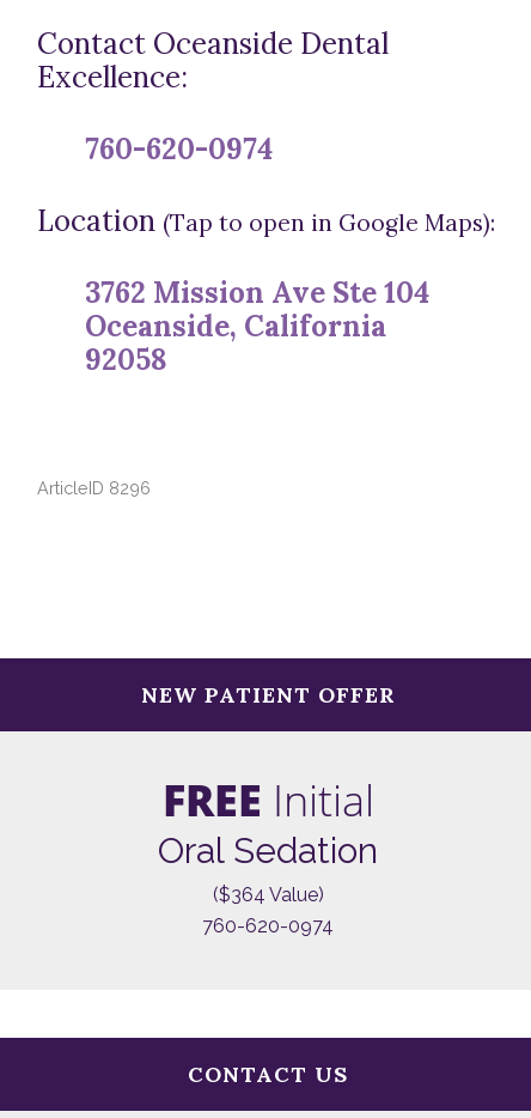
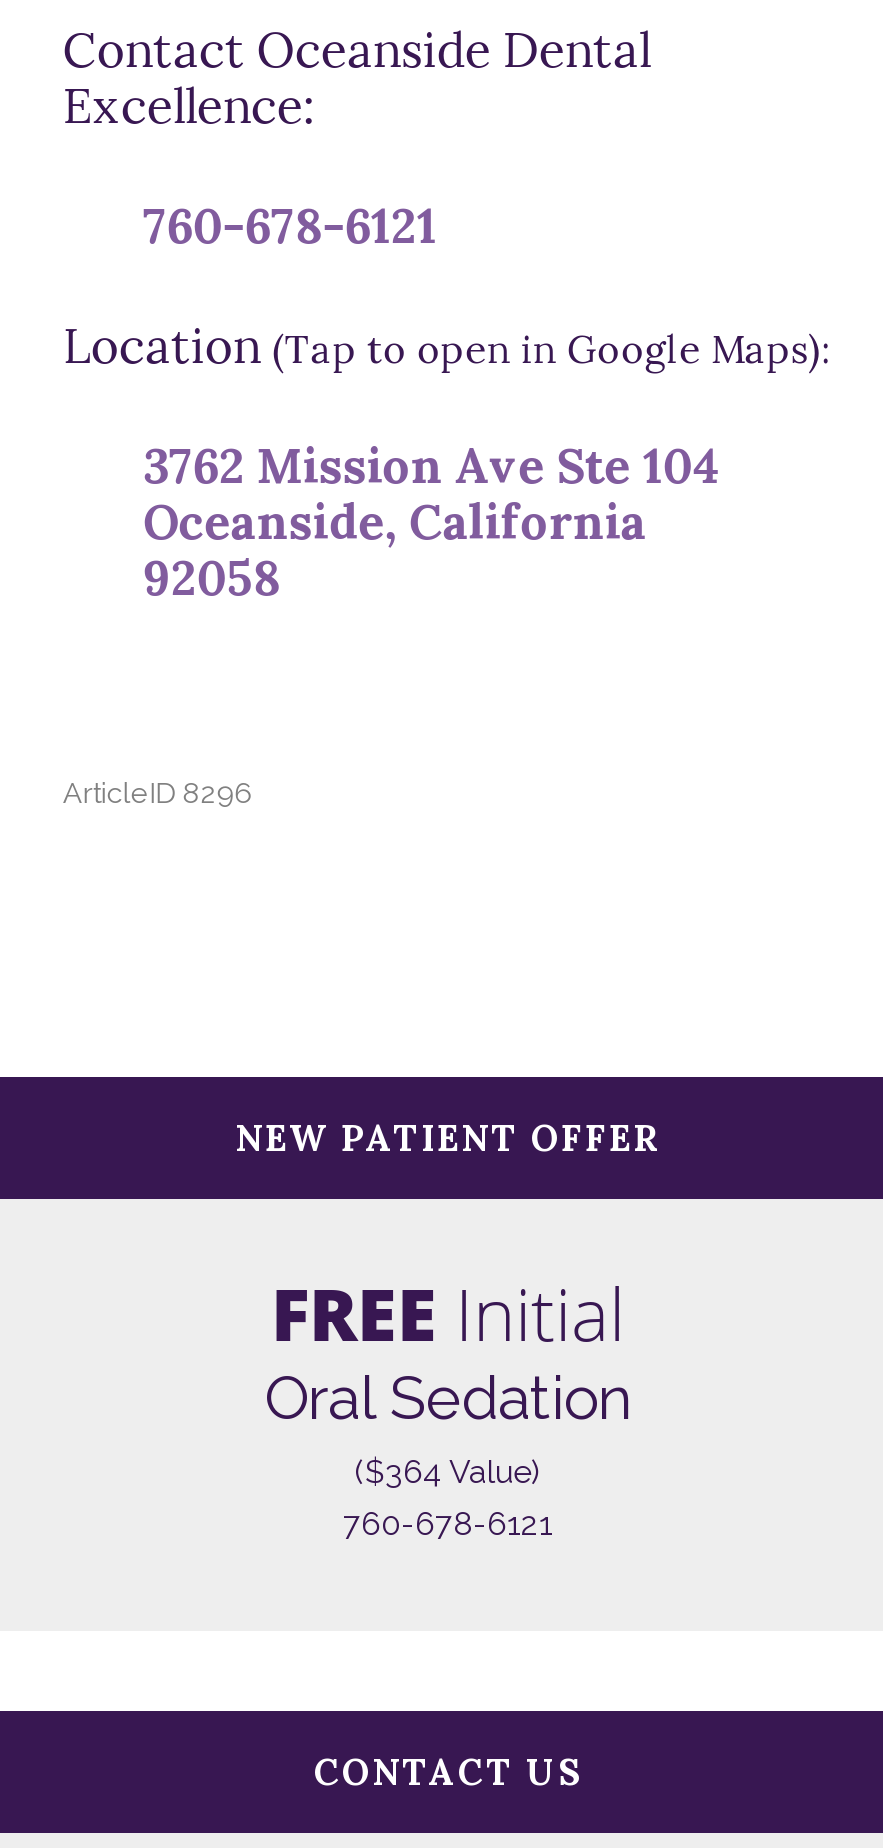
- 760-620-0974
+ 760-678-6121

- 760-620-0974
+ 760-678-6121
